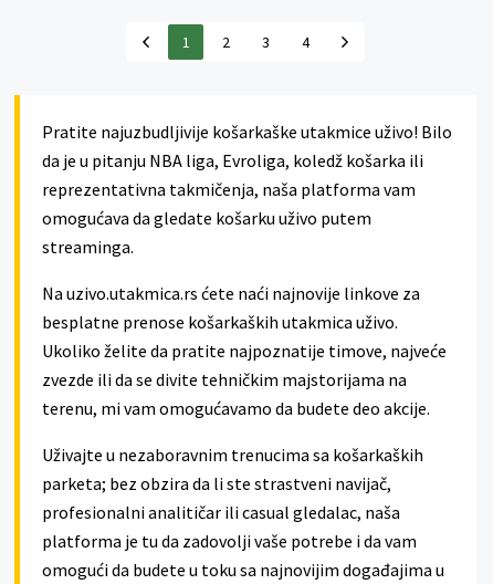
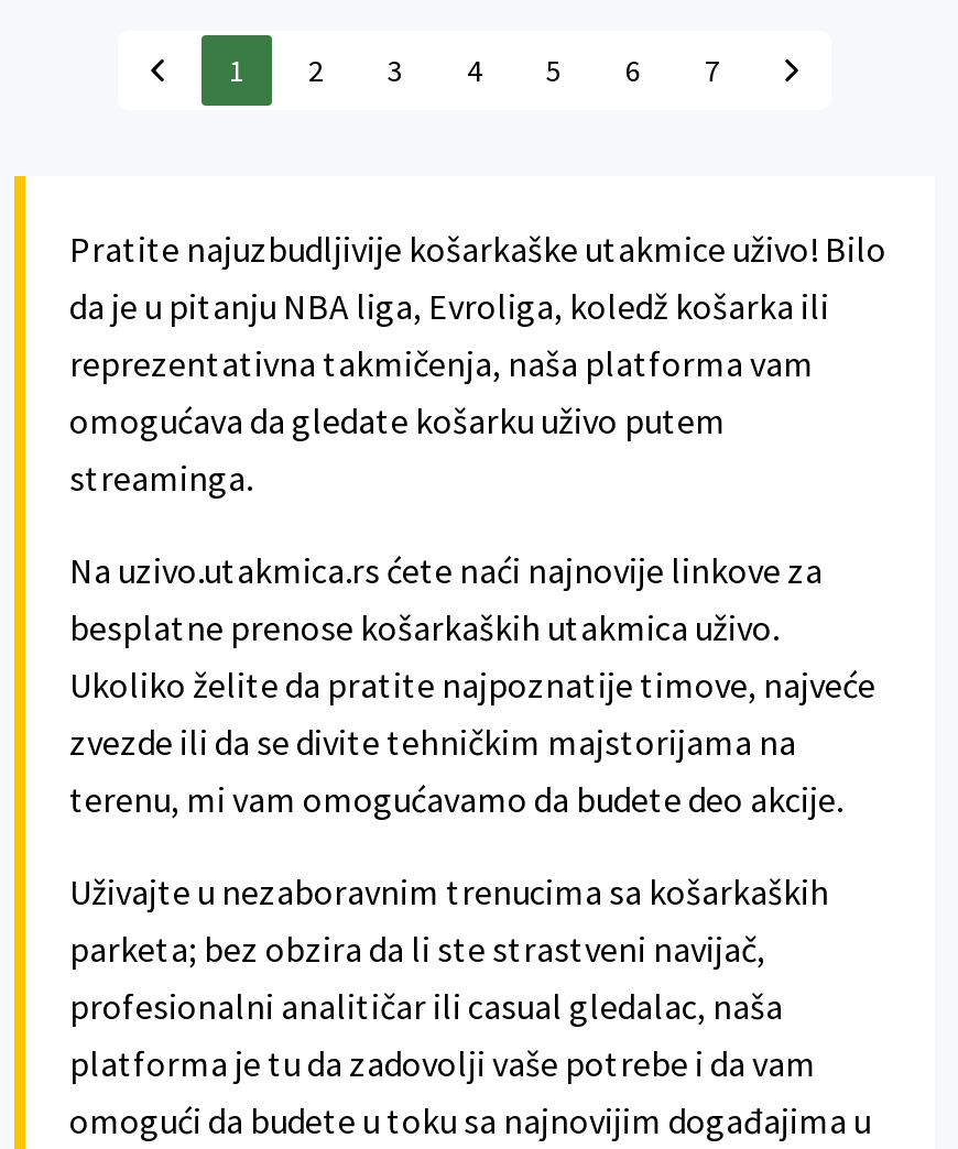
+ 5
+ 6
+ 7
